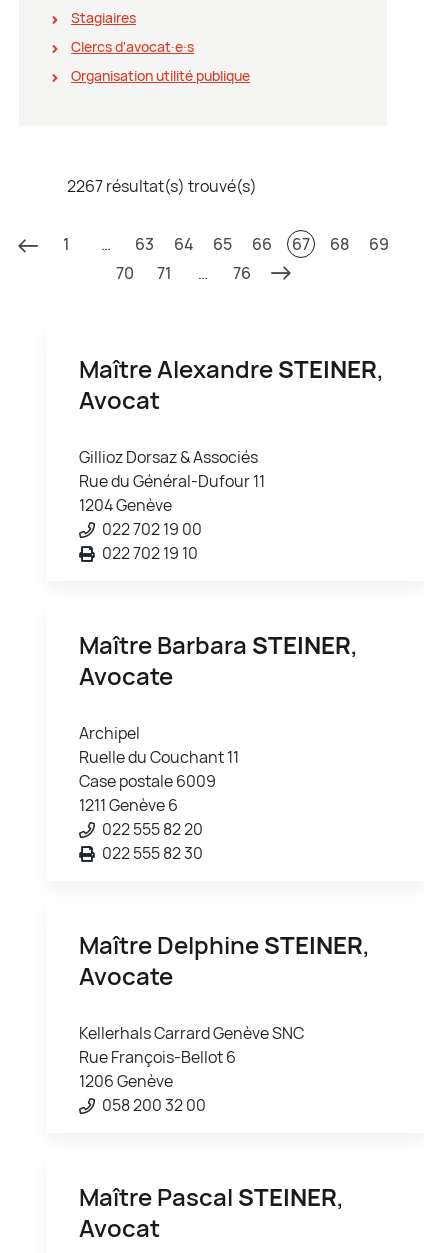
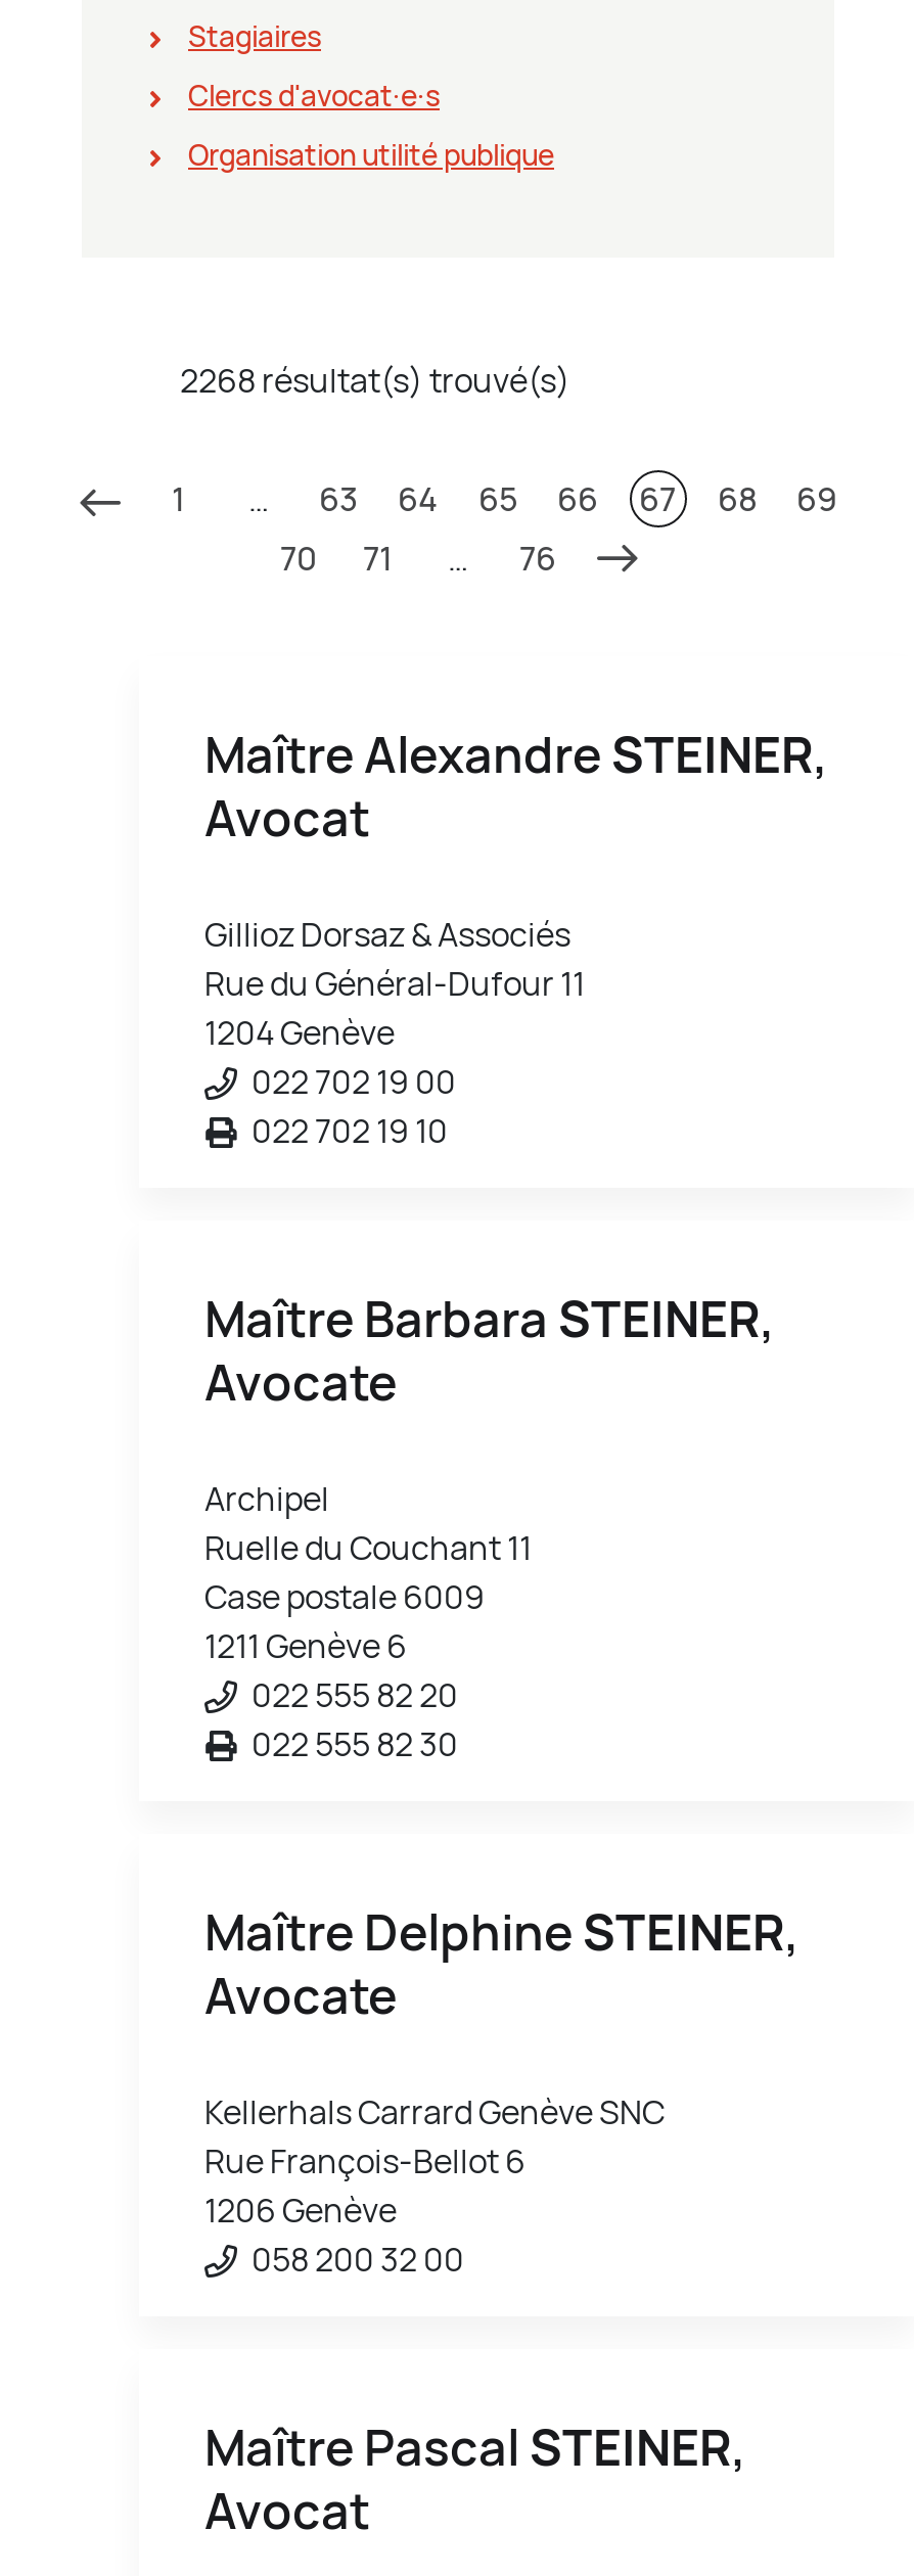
- 2267 résultat(s) trouvé(s)
+ 2268 résultat(s) trouvé(s)
